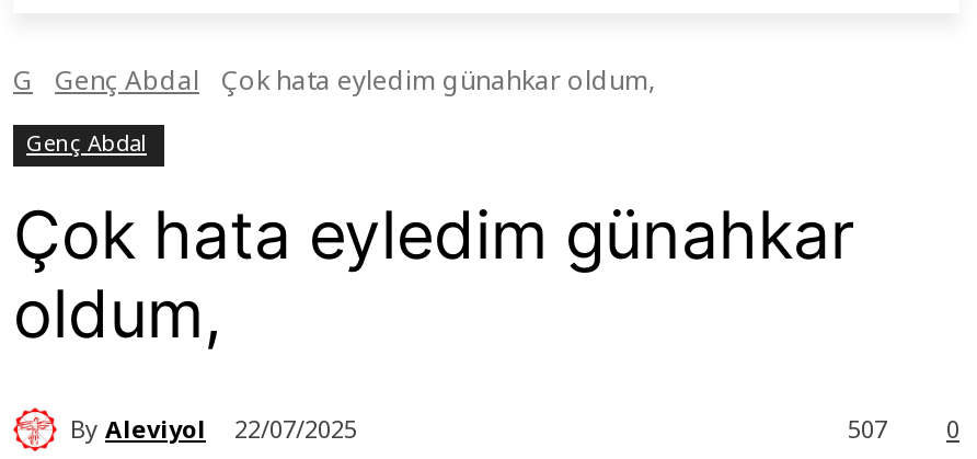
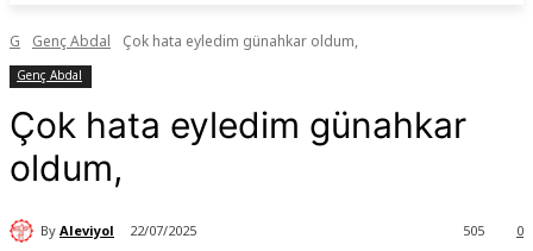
- 507 0
+ 505 0
